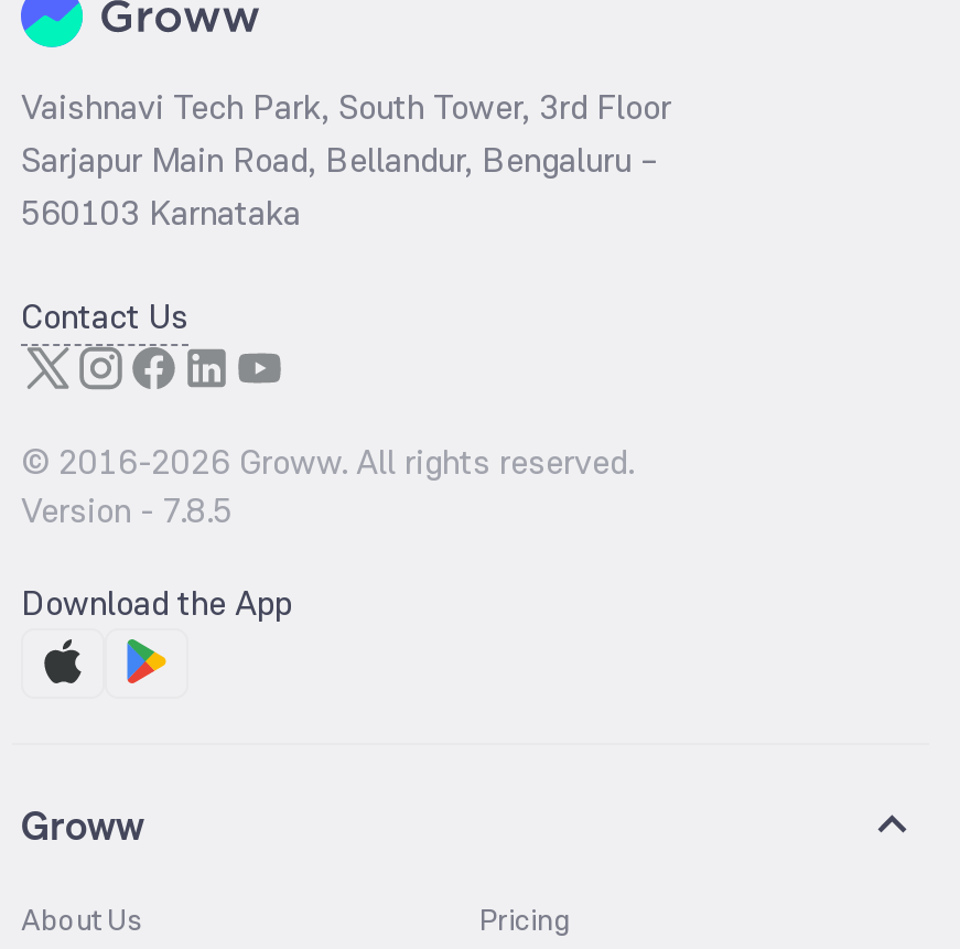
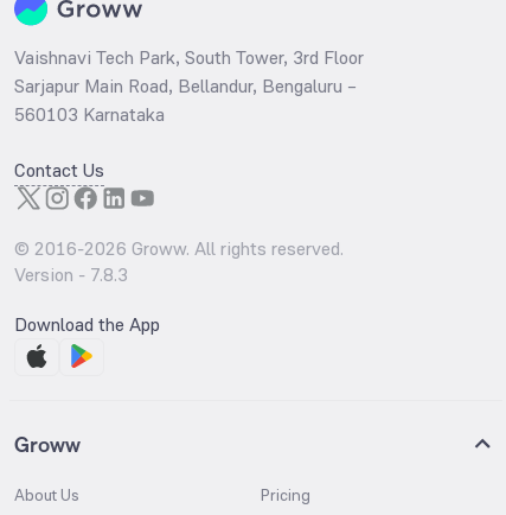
- Version - 7.8.5
+ Version - 7.8.3
